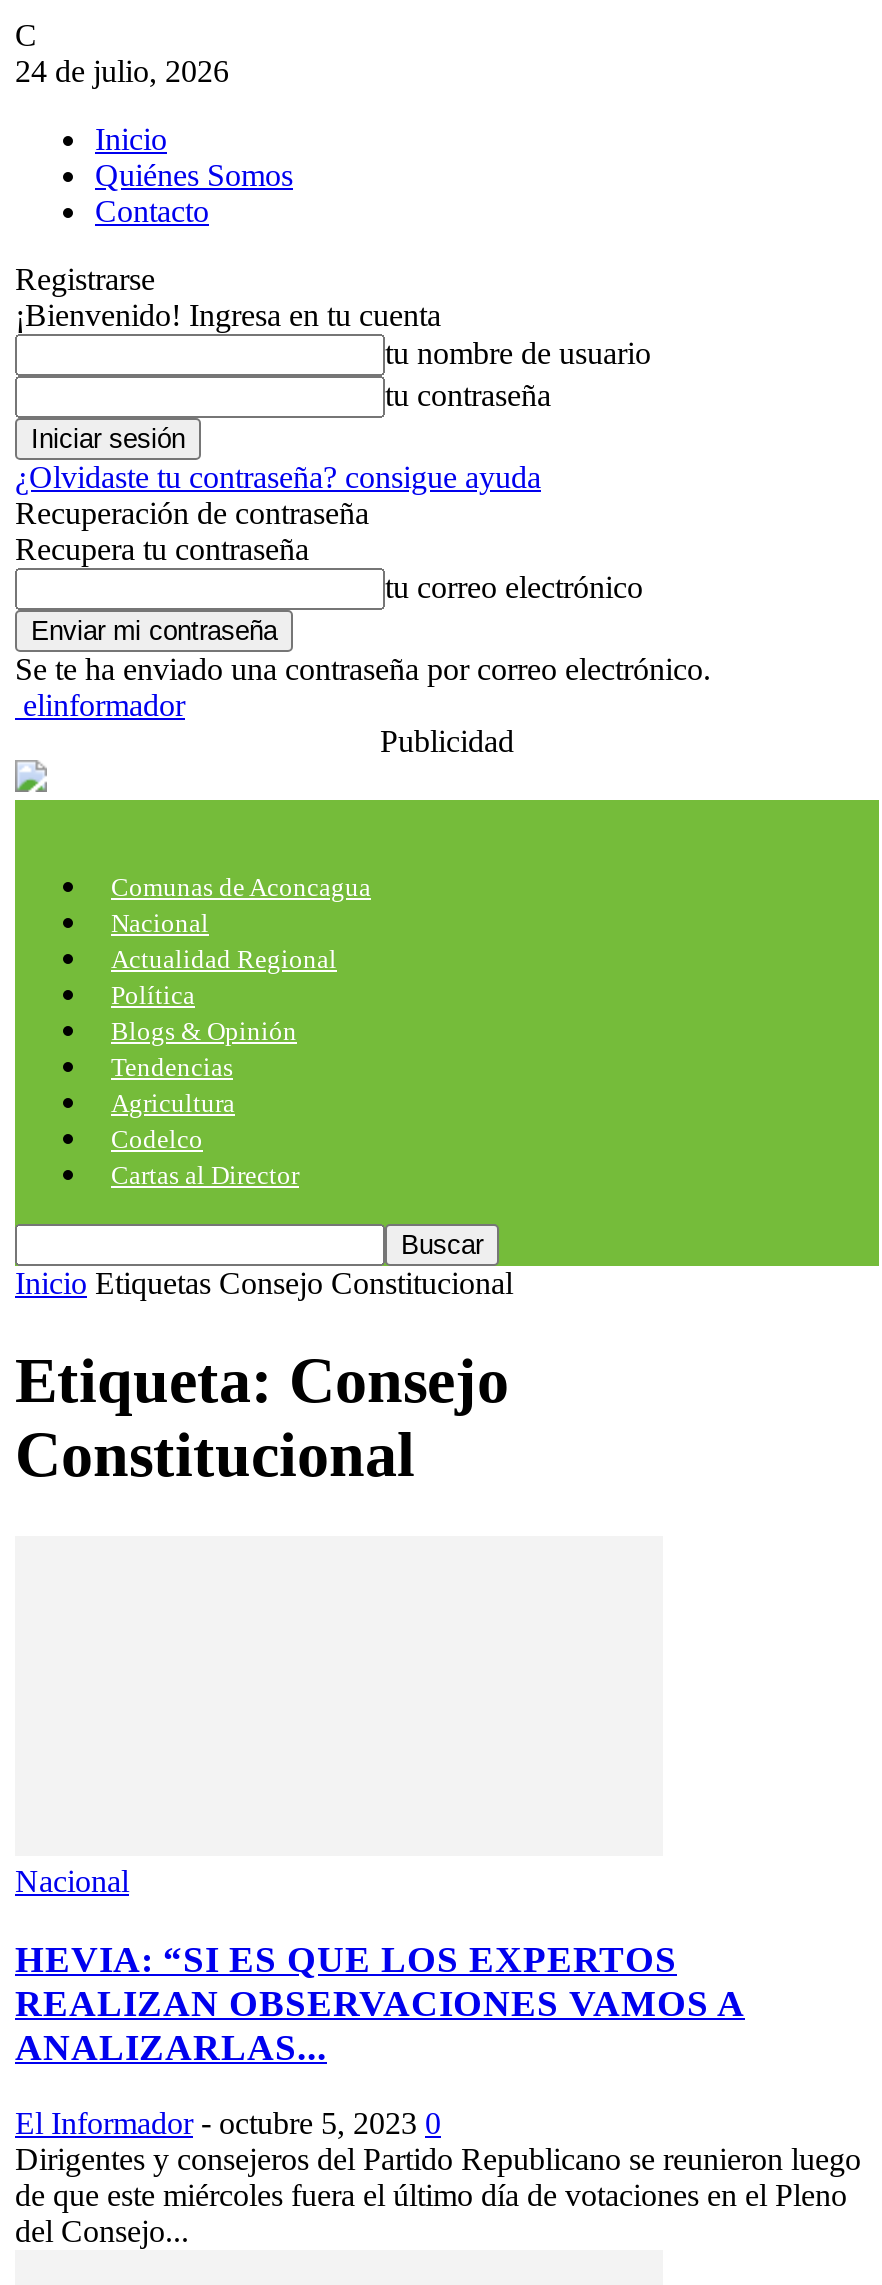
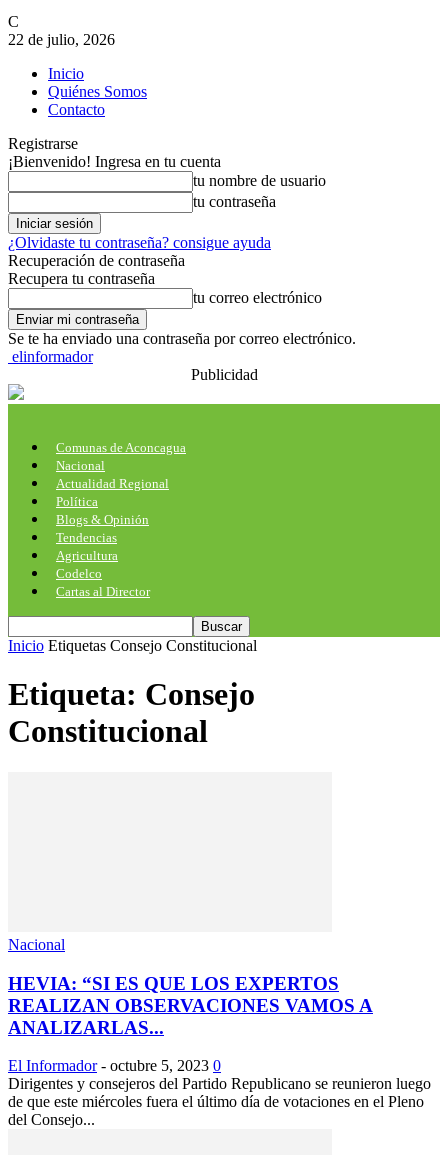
- 24 de julio, 2026
+ 22 de julio, 2026
